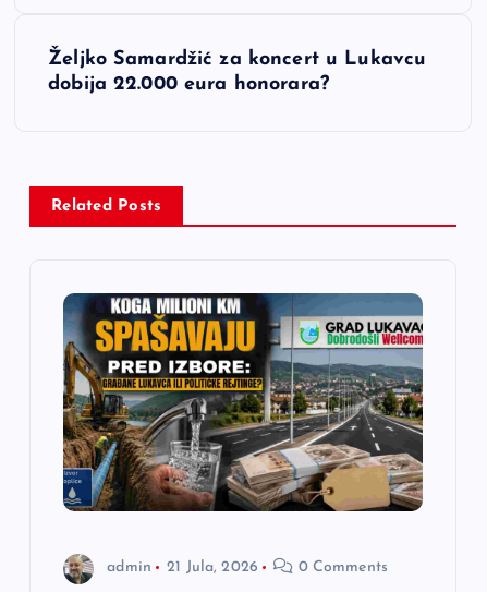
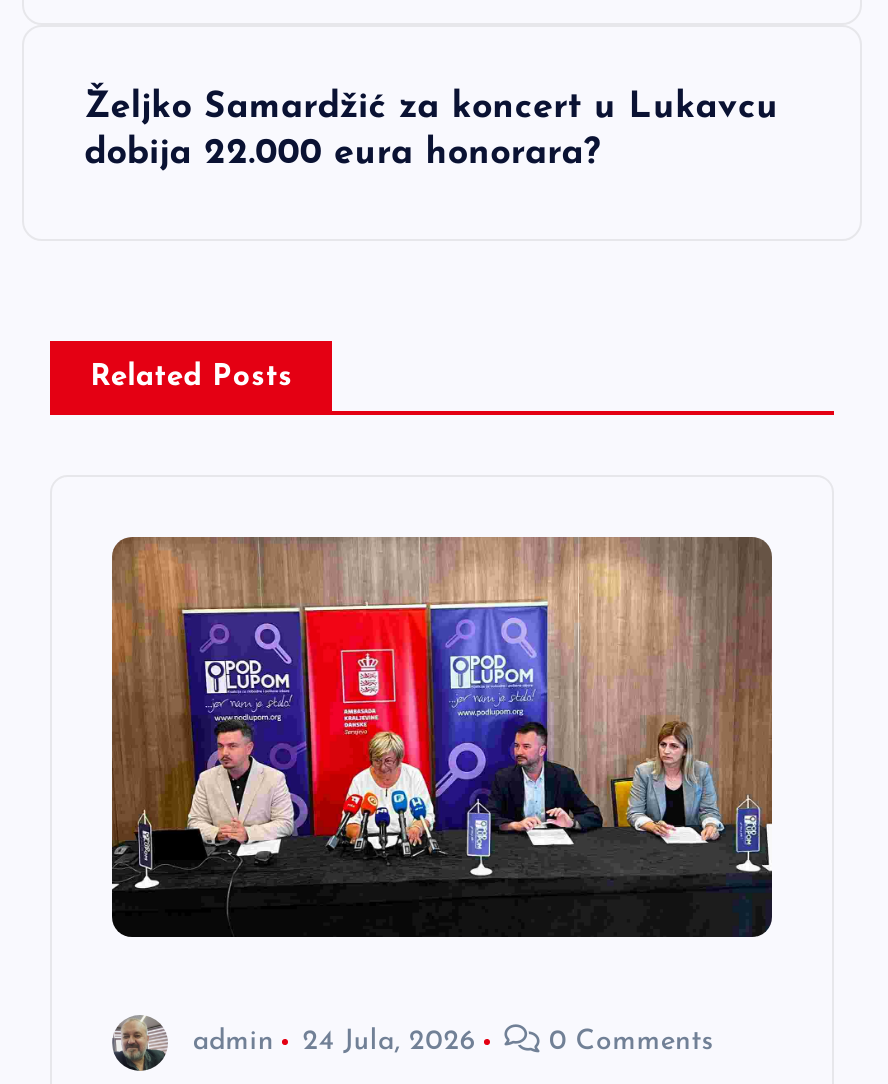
- [image]
+ [image]

- admin 21 Jula, 2026
+ admin 24 Jula, 2026
